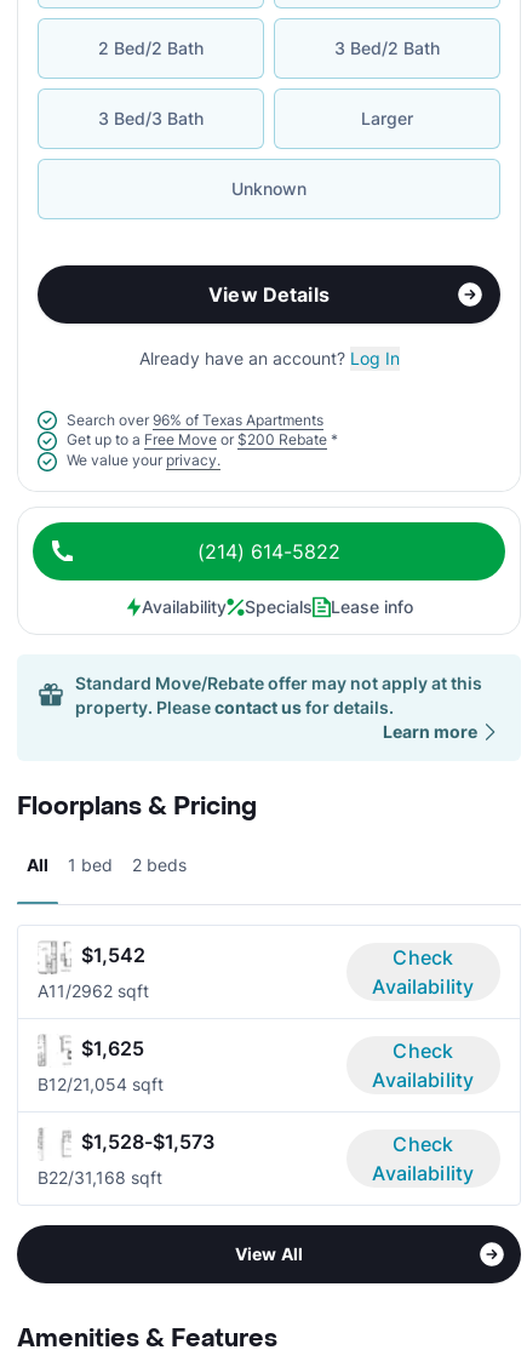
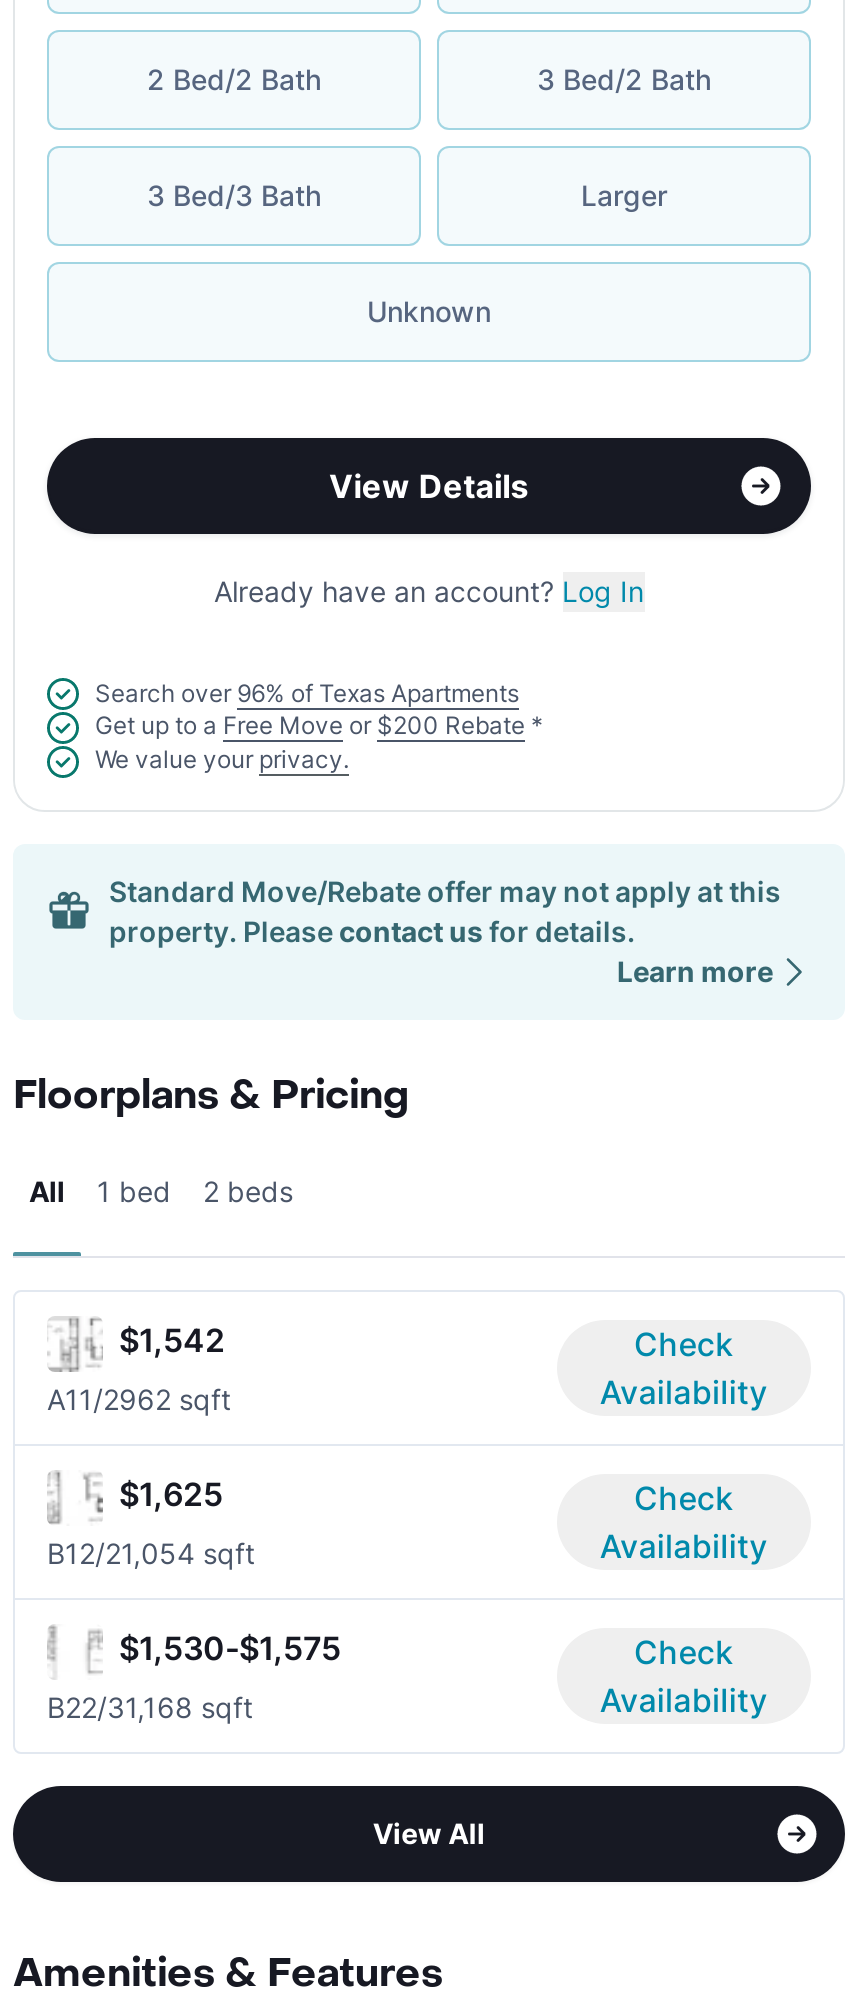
- (214) 614-5822
- Availability
- Specials
- Lease info

- $1,528-$1,573
+ $1,530-$1,575
